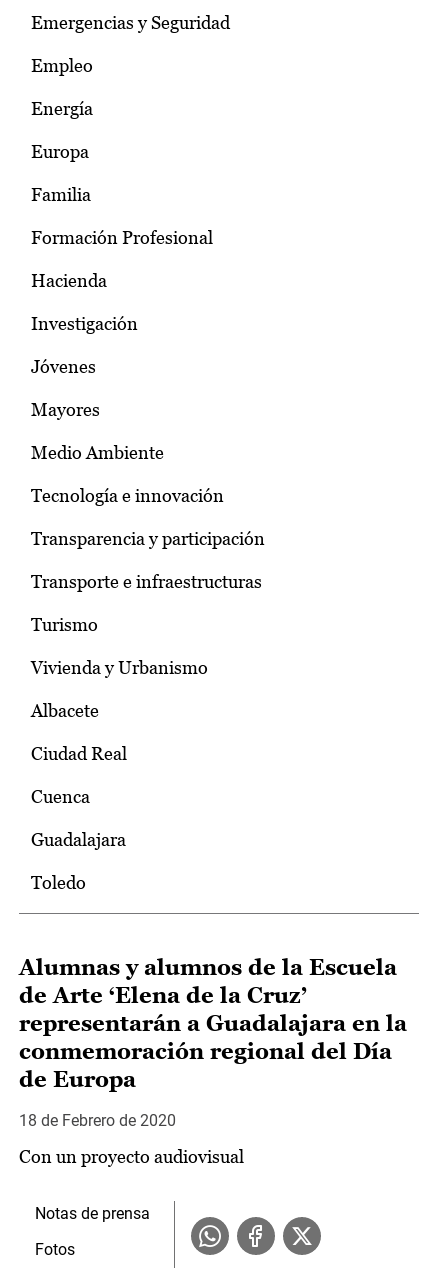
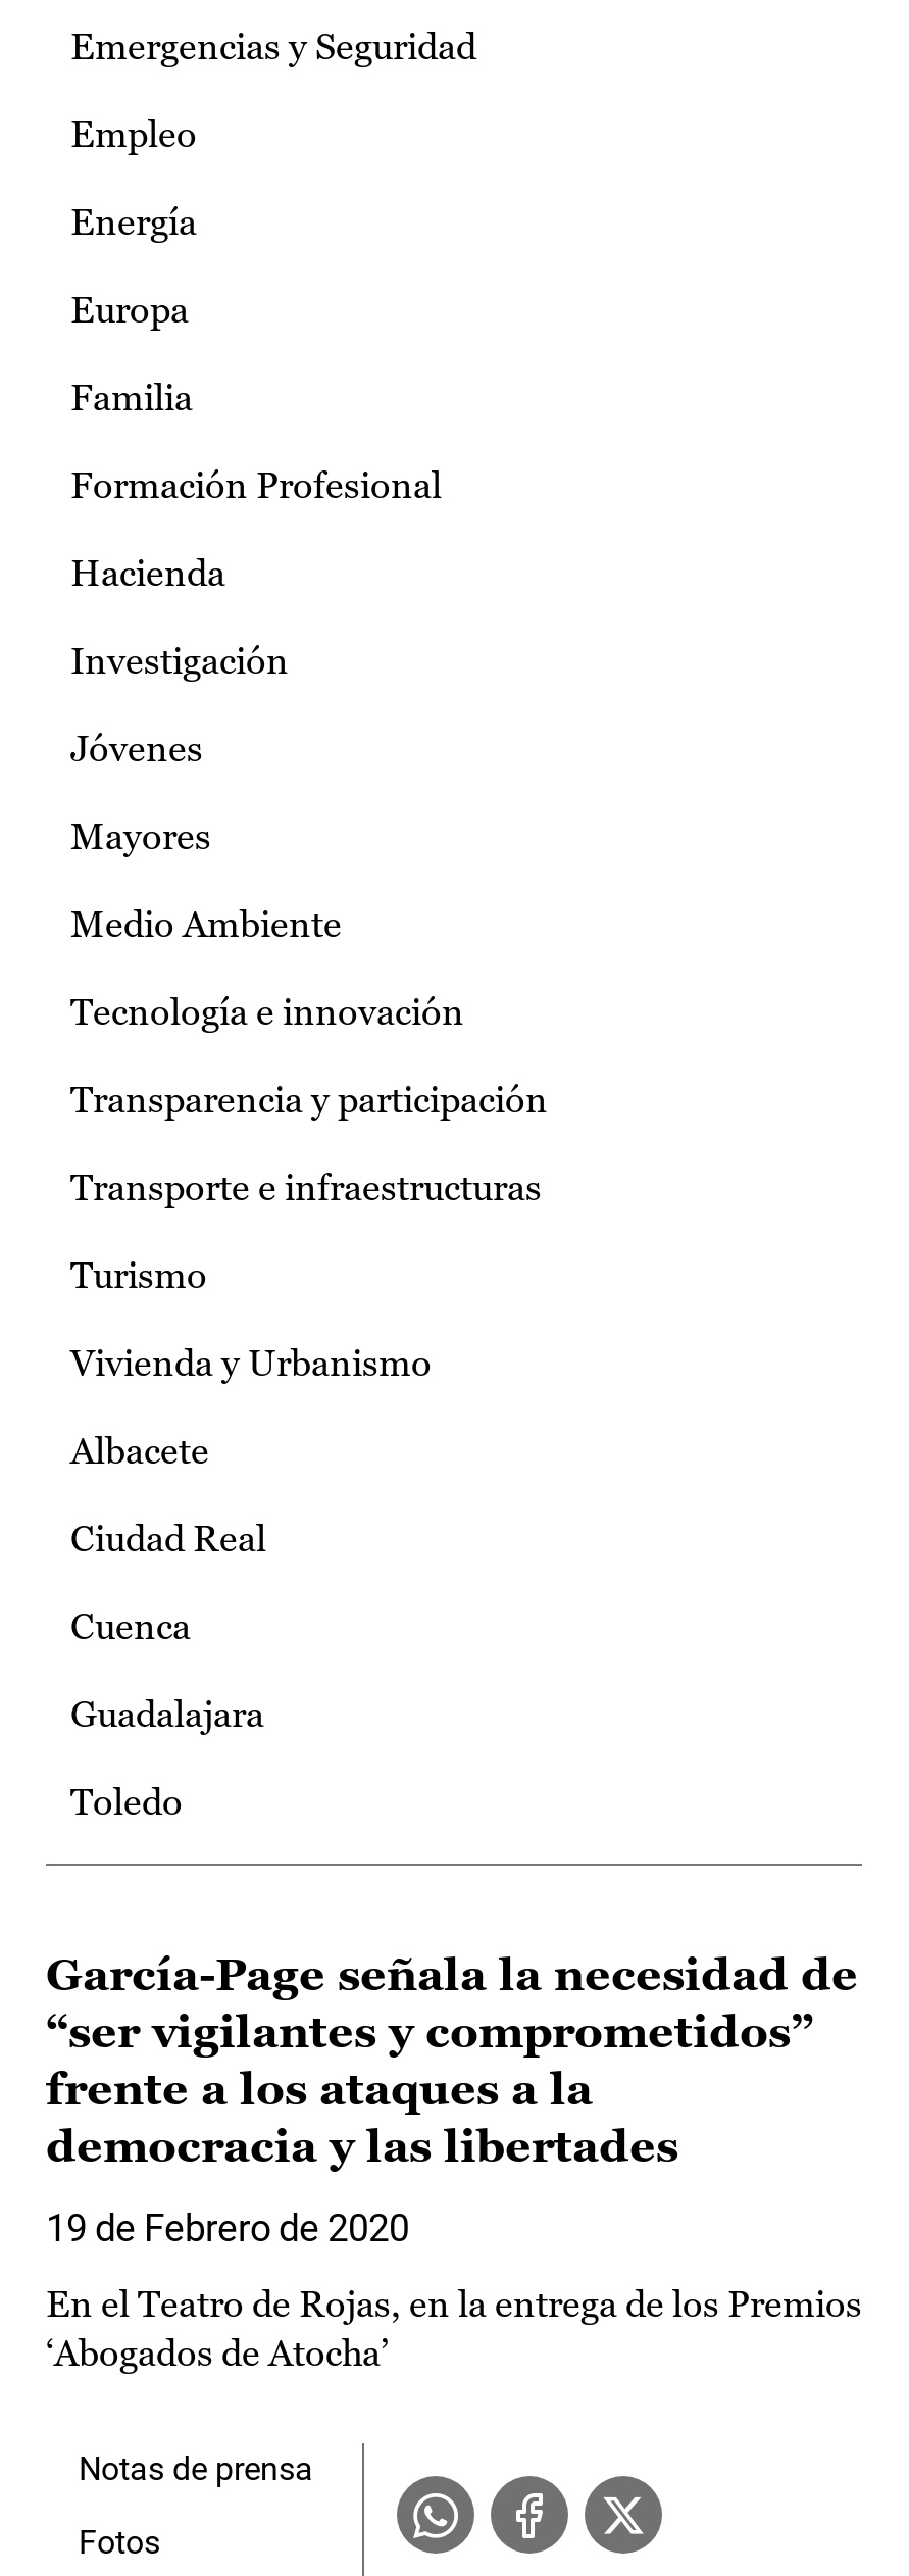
- Alumnas y alumnos de la Escuela
- de Arte ‘Elena de la Cruz’
- representarán a Guadalajara en la
- conmemoración regional del Día
- de Europa
+ García-Page señala la necesidad de
+ “ser vigilantes y comprometidos”
+ frente a los ataques a la
+ democracia y las libertades

- 18 de Febrero de 2020
+ 19 de Febrero de 2020

- Con un proyecto audiovisual
+ En el Teatro de Rojas, en la entrega de los Premios
+ ‘Abogados de Atocha’
